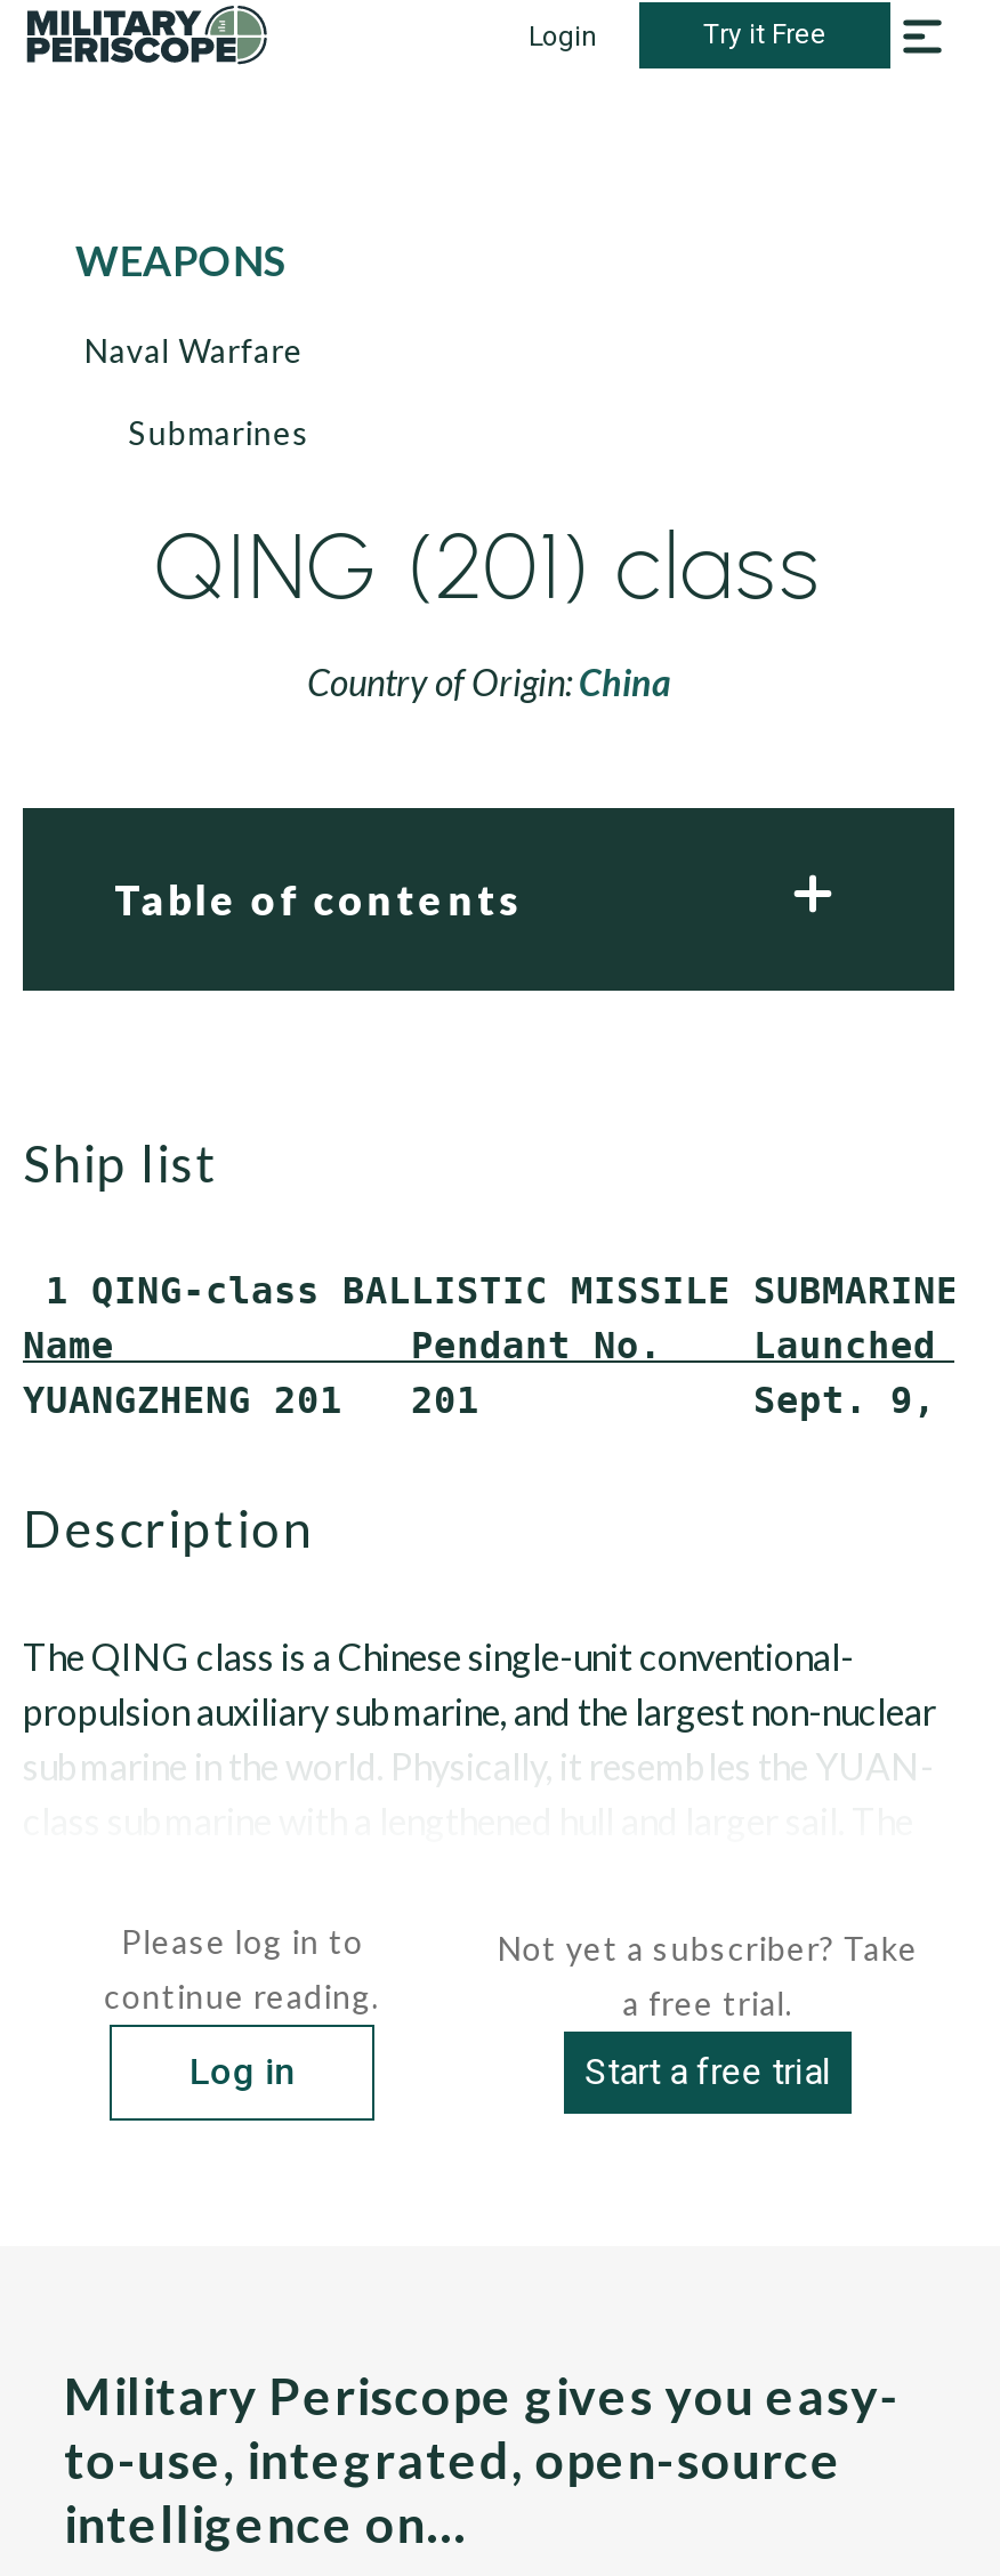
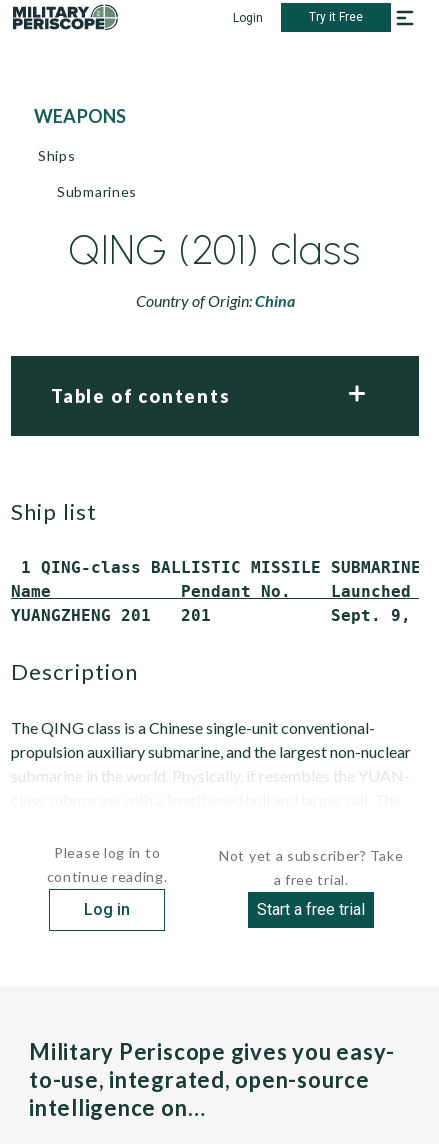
- Naval Warfare
+ Ships
